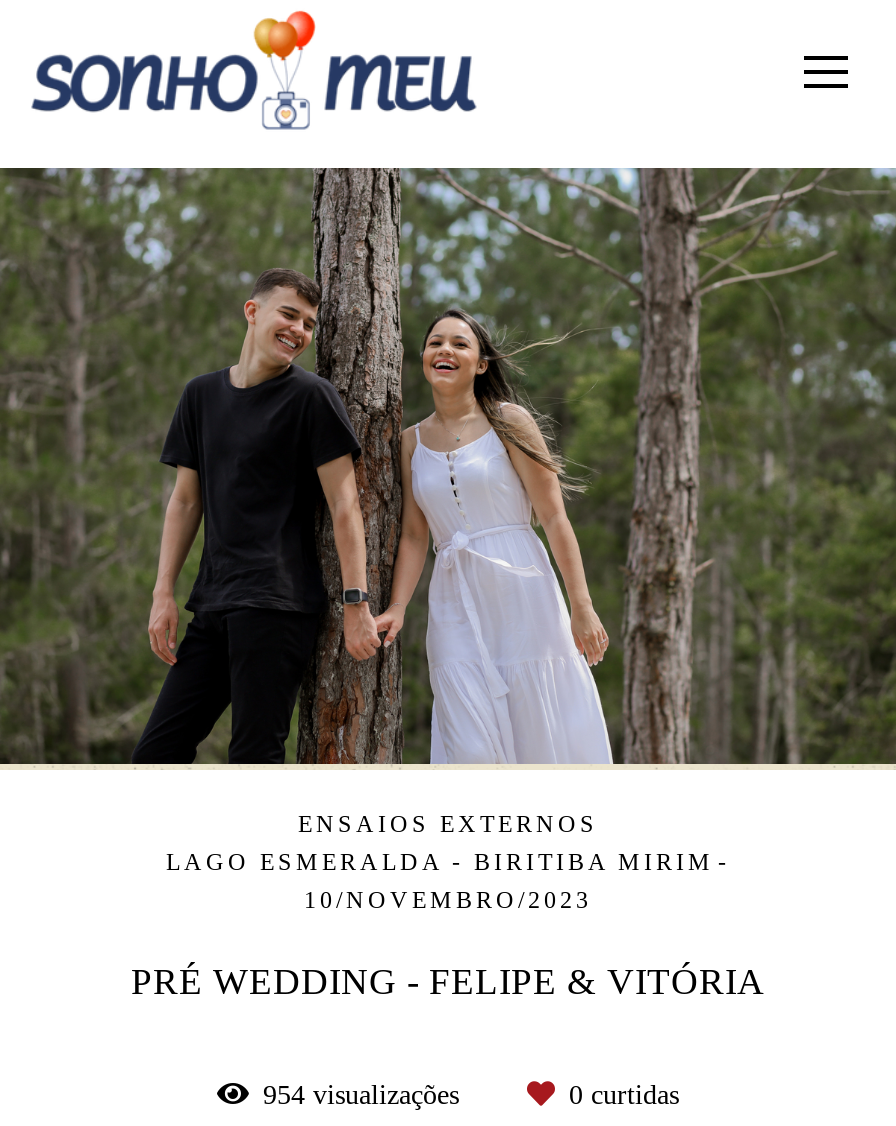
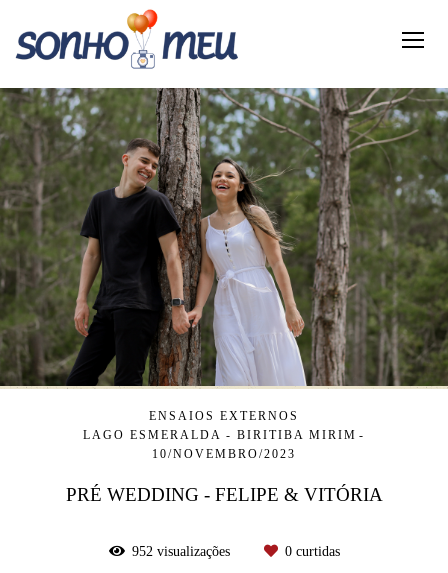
- 954 visualizações
+ 952 visualizações
